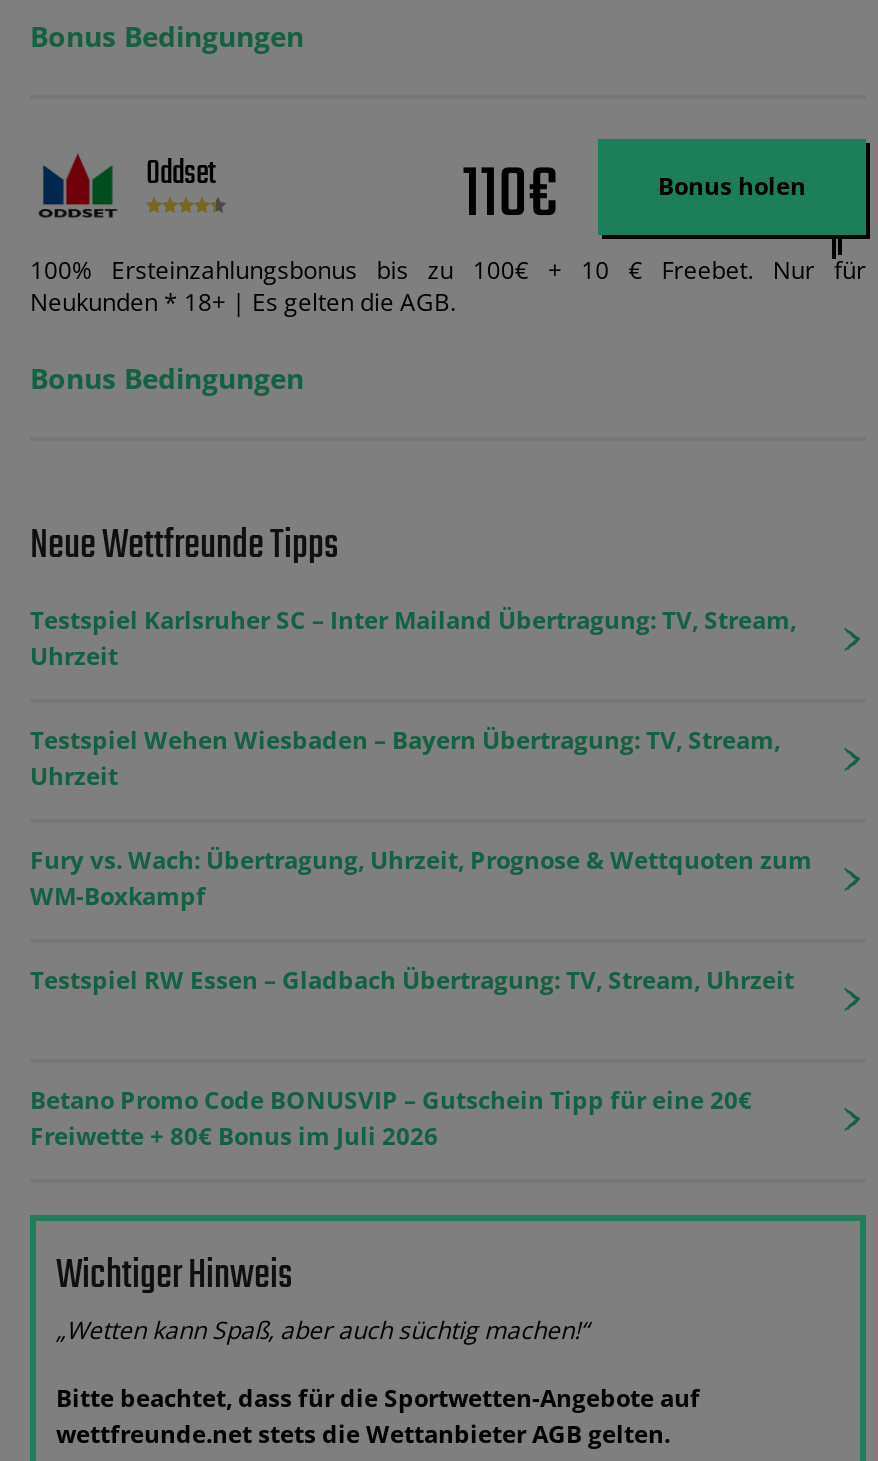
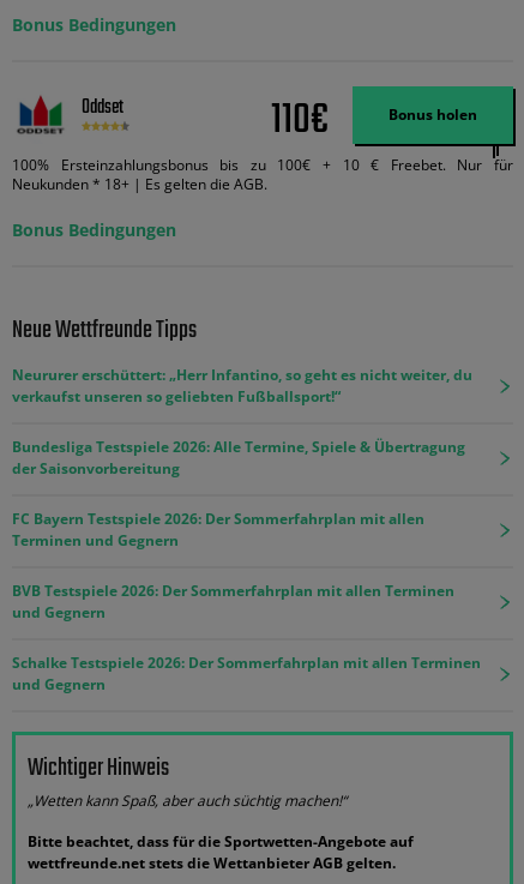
- Testspiel Karlsruher SC – Inter Mailand Übertragung: TV, Stream,
- Uhrzeit
+ Neururer erschüttert: „Herr Infantino, so geht es nicht weiter, du
+ verkaufst unseren so geliebten Fußballsport!“

- Testspiel Wehen Wiesbaden – Bayern Übertragung: TV, Stream,
- Uhrzeit
+ Bundesliga Testspiele 2026: Alle Termine, Spiele & Übertragung
+ der Saisonvorbereitung

- Fury vs. Wach: Übertragung, Uhrzeit, Prognose & Wettquoten zum
- WM-Boxkampf
+ FC Bayern Testspiele 2026: Der Sommerfahrplan mit allen
+ Terminen und Gegnern

- Testspiel RW Essen – Gladbach Übertragung: TV, Stream, Uhrzeit
+ BVB Testspiele 2026: Der Sommerfahrplan mit allen Terminen
+ und Gegnern

- Betano Promo Code BONUSVIP – Gutschein Tipp für eine 20€
- Freiwette + 80€ Bonus im Juli 2026
+ Schalke Testspiele 2026: Der Sommerfahrplan mit allen Terminen
+ und Gegnern
